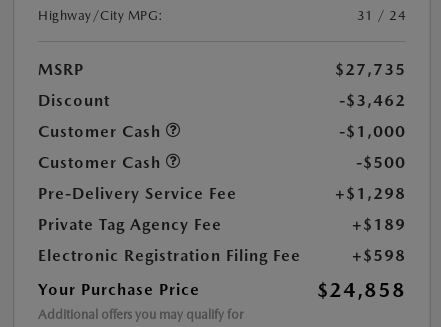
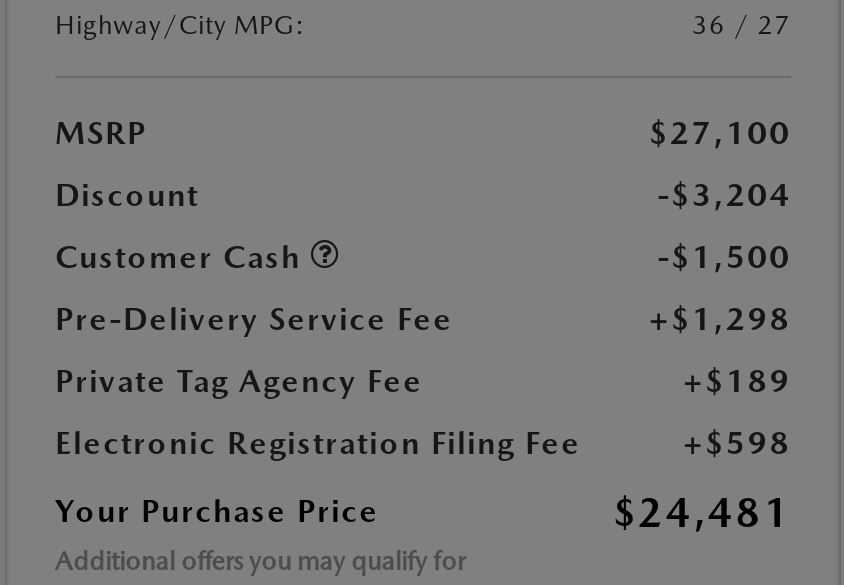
- 31 / 24
+ 36 / 27

- $27,735
+ $27,100

- -$3,462
+ -$3,204

- -$1,000
- Customer Cash
- -$500
+ -$1,500

- $24,858
+ $24,481
